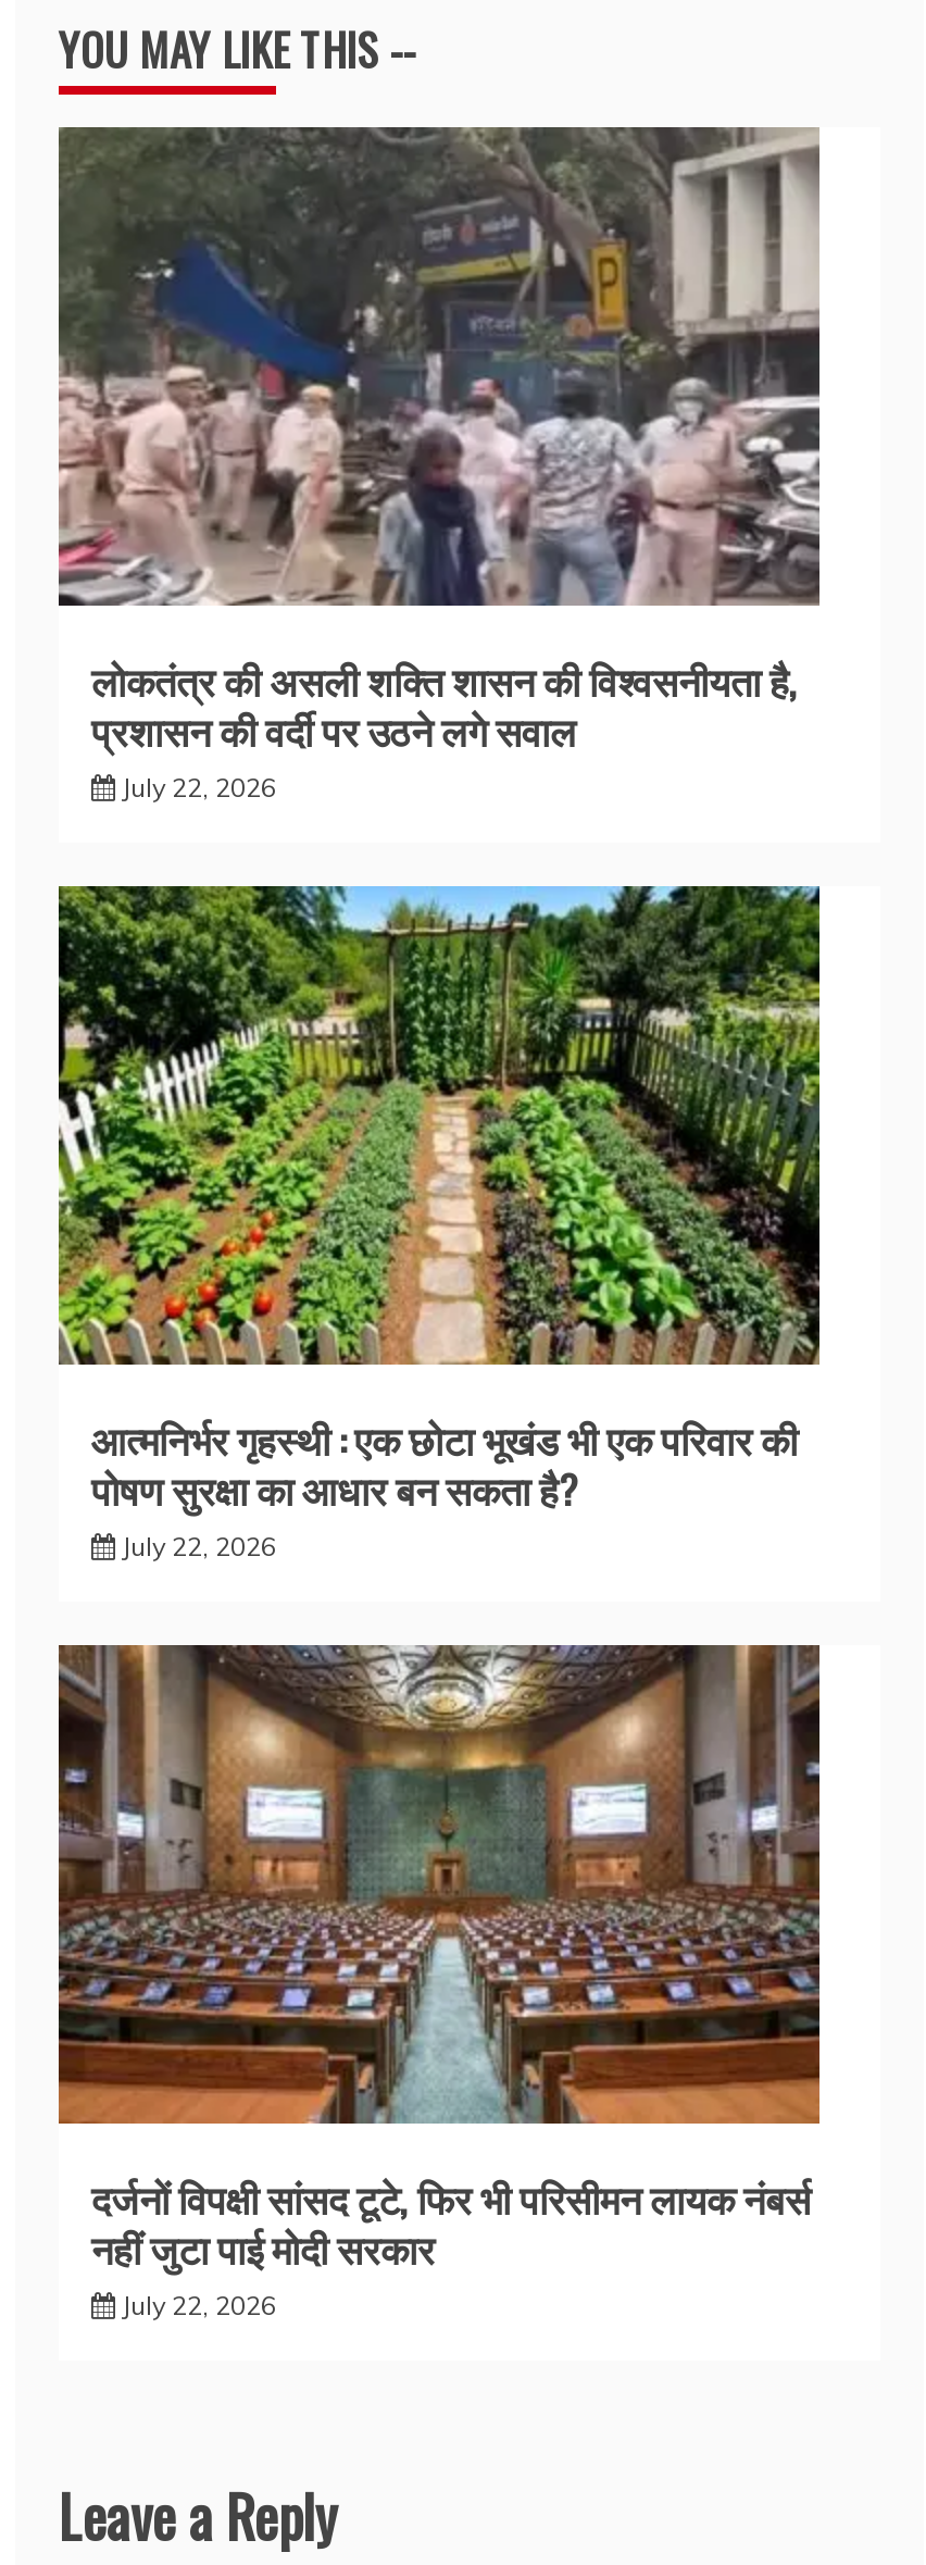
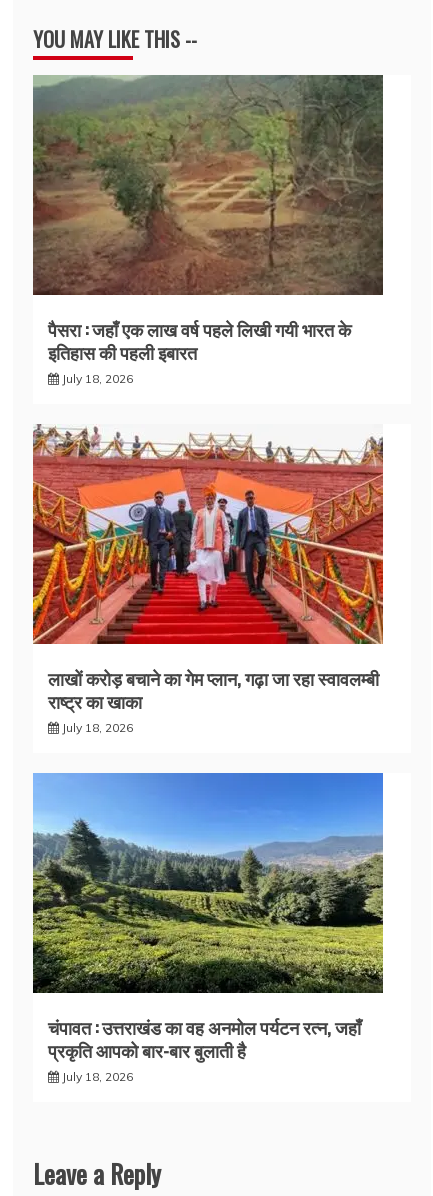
- [image]
- लोकतंत्र की असली शक्ति शासन की विश्वसनीयता है,
- प्रशासन की वर्दी पर उठने लगे सवाल
- July 22, 2026
+ [image]
+ पैसरा : जहाँ एक लाख वर्ष पहले लिखी गयी भारत के
+ इतिहास की पहली इबारत
+ July 18, 2026

- [image]
- आत्मनिर्भर गृहस्थी : एक छोटा भूखंड भी एक परिवार की
- पोषण सुरक्षा का आधार बन सकता है?
- July 22, 2026
+ [image]
+ लाखों करोड़ बचाने का गेम प्लान, गढ़ा जा रहा स्वावलम्बी
+ राष्ट्र का खाका
+ July 18, 2026

- [image]
- दर्जनों विपक्षी सांसद टूटे, फिर भी परिसीमन लायक नंबर्स
- नहीं जुटा पाई मोदी सरकार
- July 22, 2026
+ [image]
+ चंपावत : उत्तराखंड का वह अनमोल पर्यटन रत्न, जहाँ
+ प्रकृति आपको बार-बार बुलाती है
+ July 18, 2026
